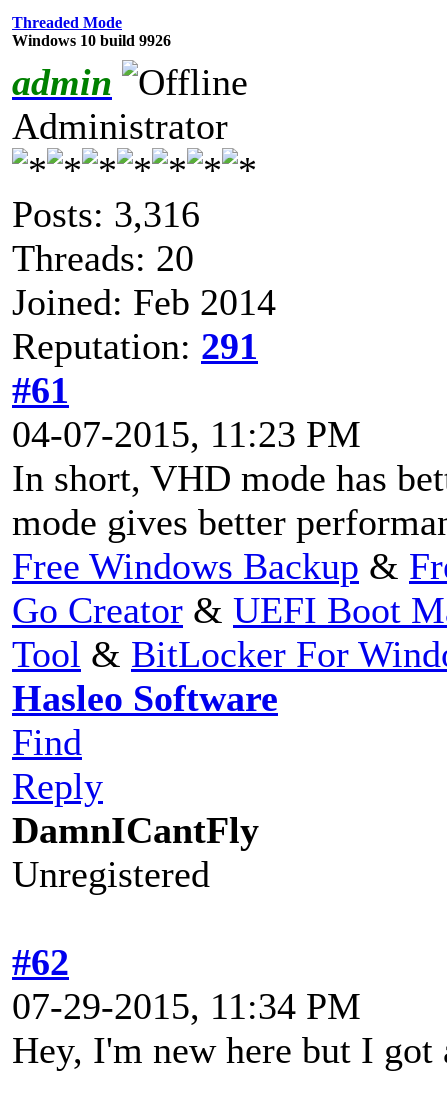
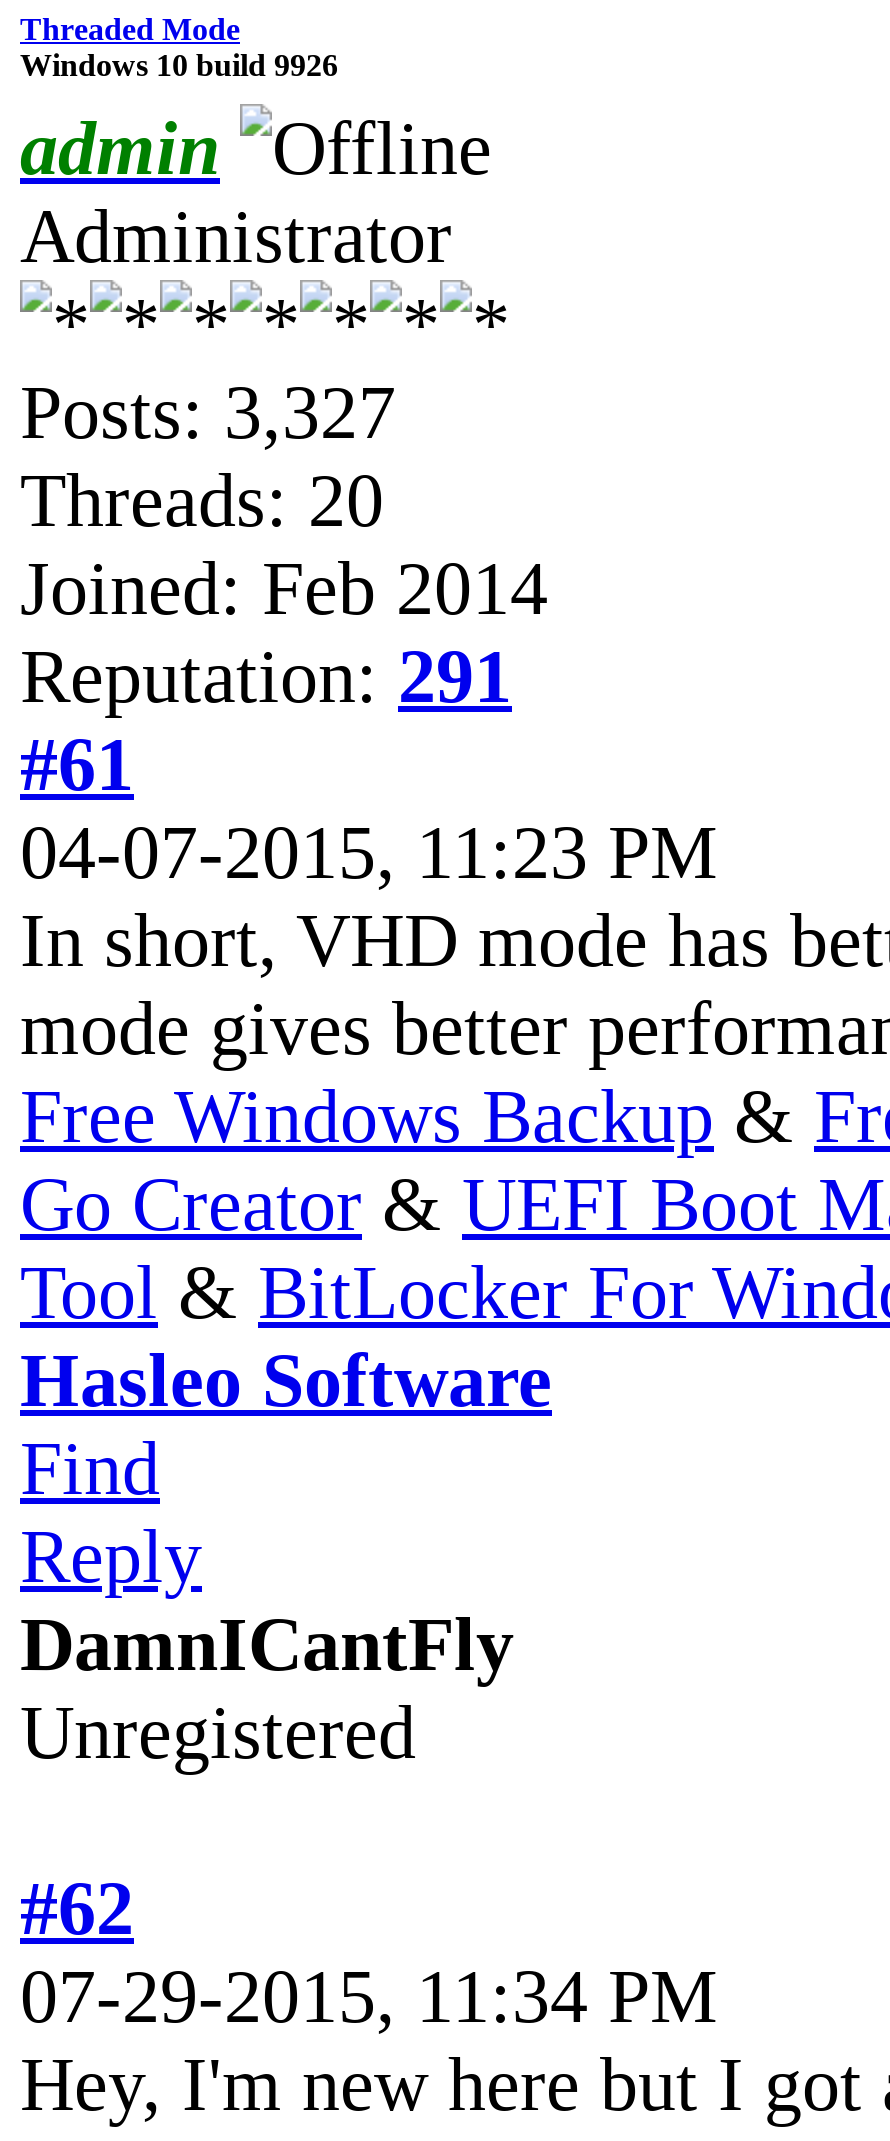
- Posts: 3,316
+ Posts: 3,327
